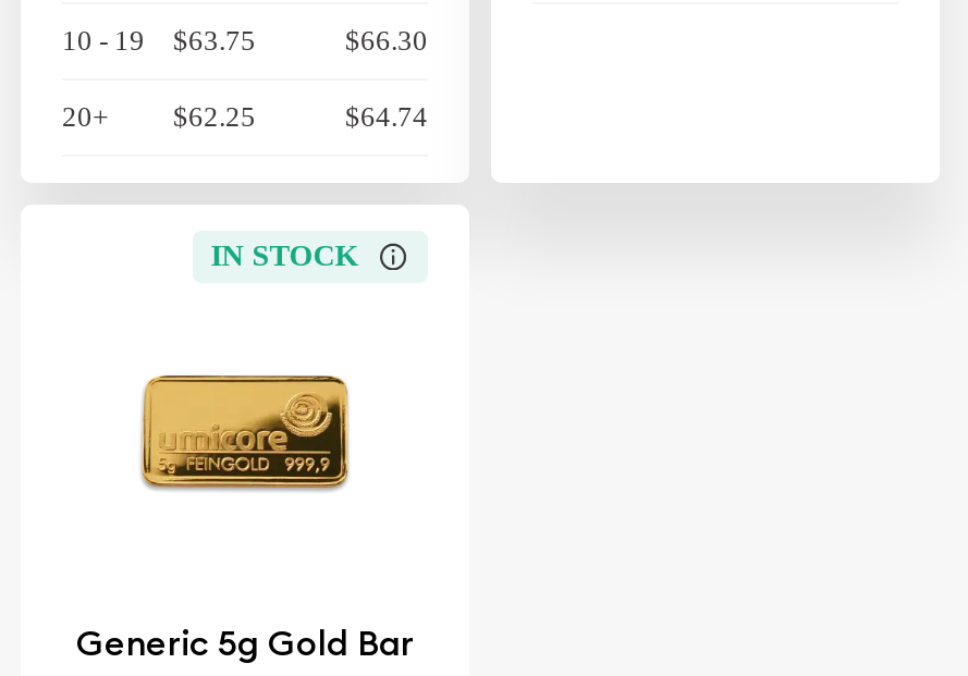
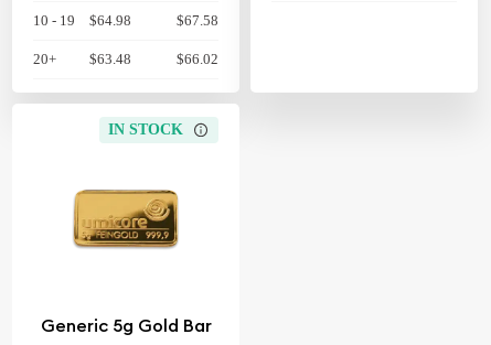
- 10 - 19 $63.75
+ 10 - 19 $64.98

- $66.30
+ $67.58

- 20+ $62.25
+ 20+ $63.48

- $64.74
+ $66.02
